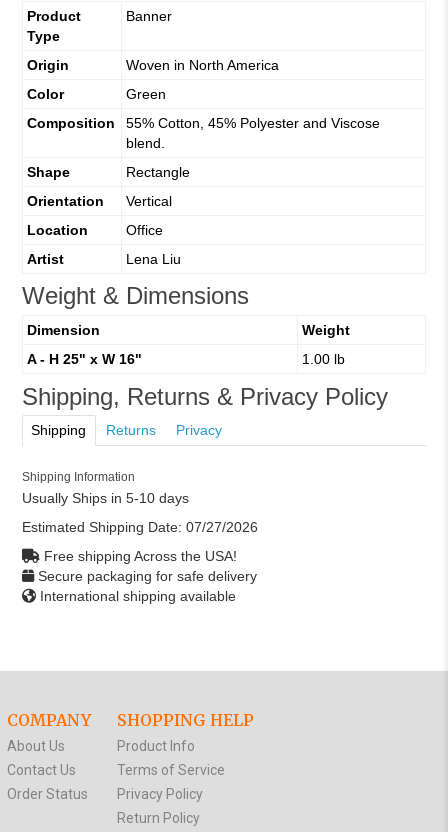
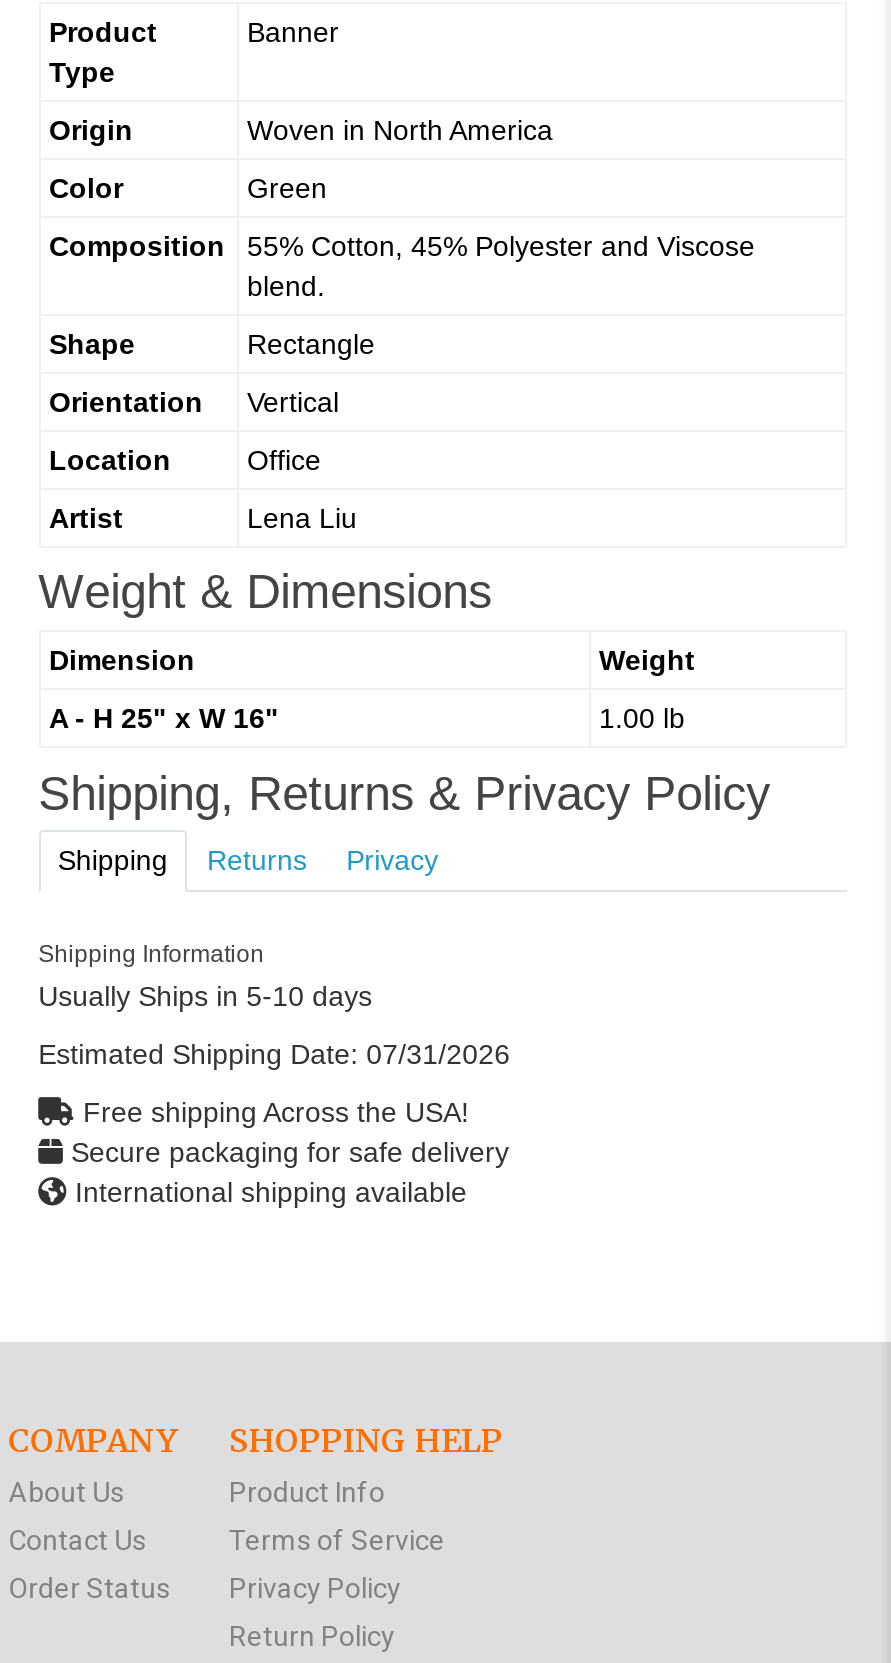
- Estimated Shipping Date: 07/27/2026
+ Estimated Shipping Date: 07/31/2026
